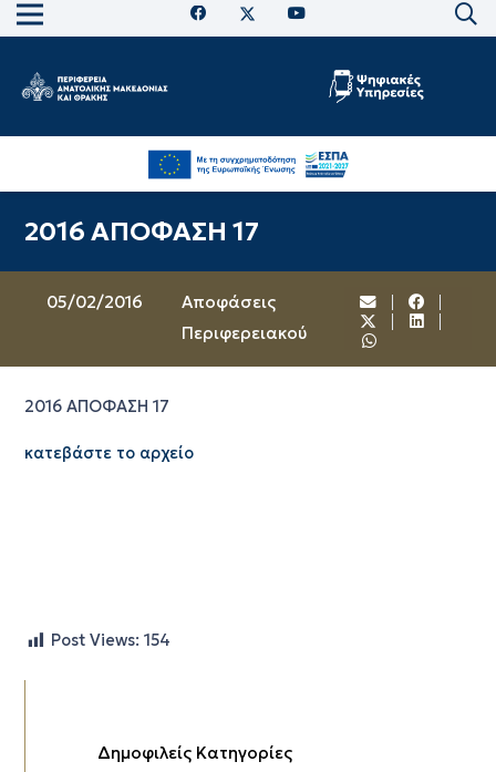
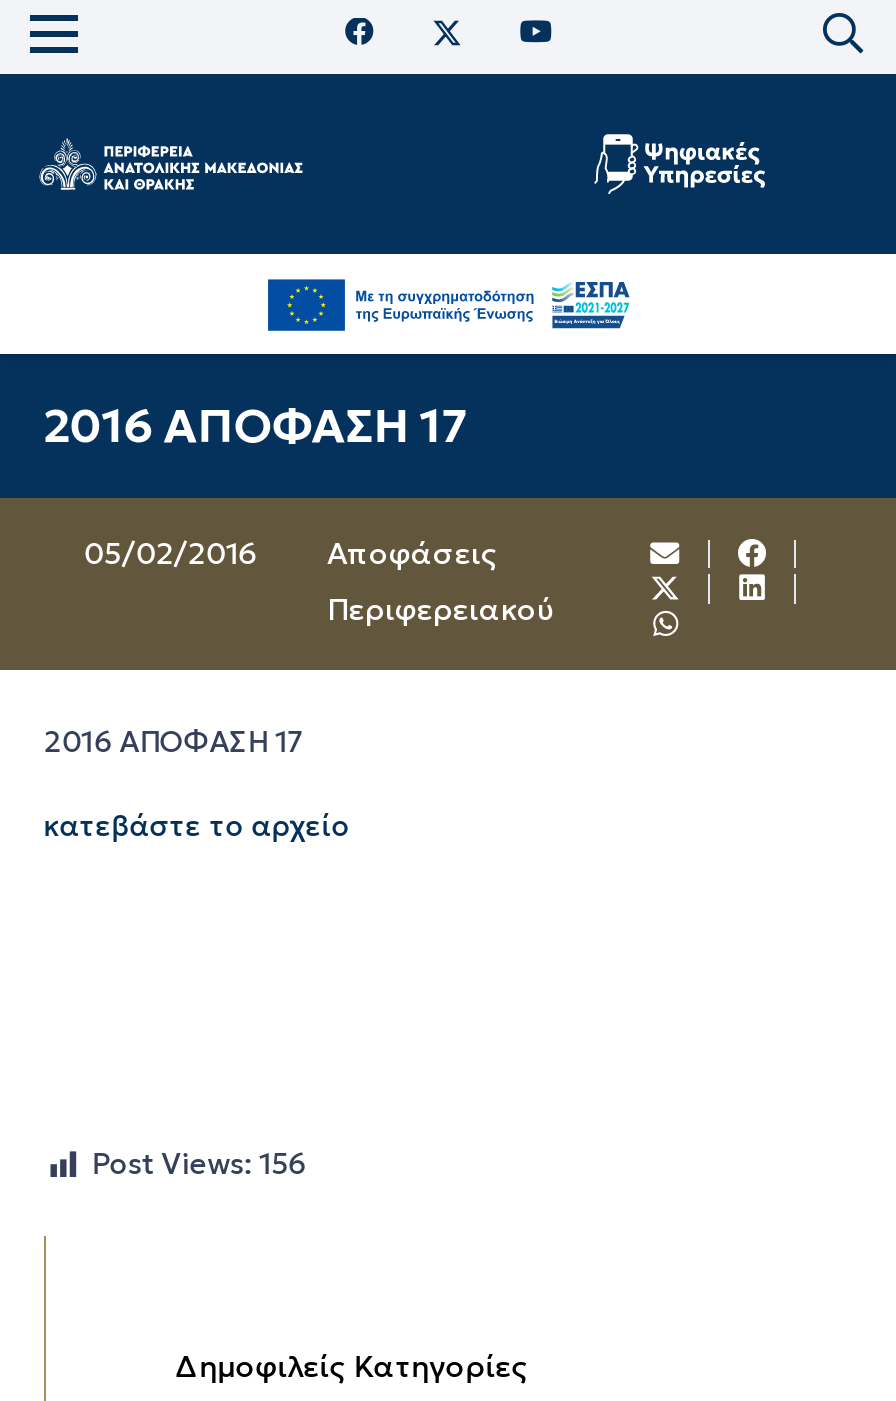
- Post Views: 154
+ Post Views: 156
